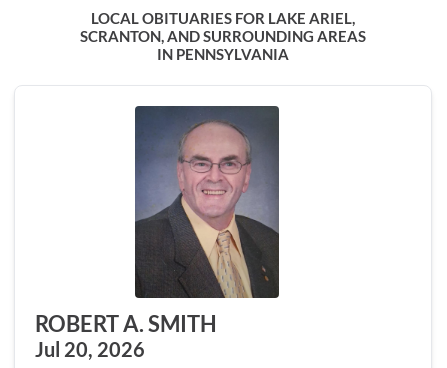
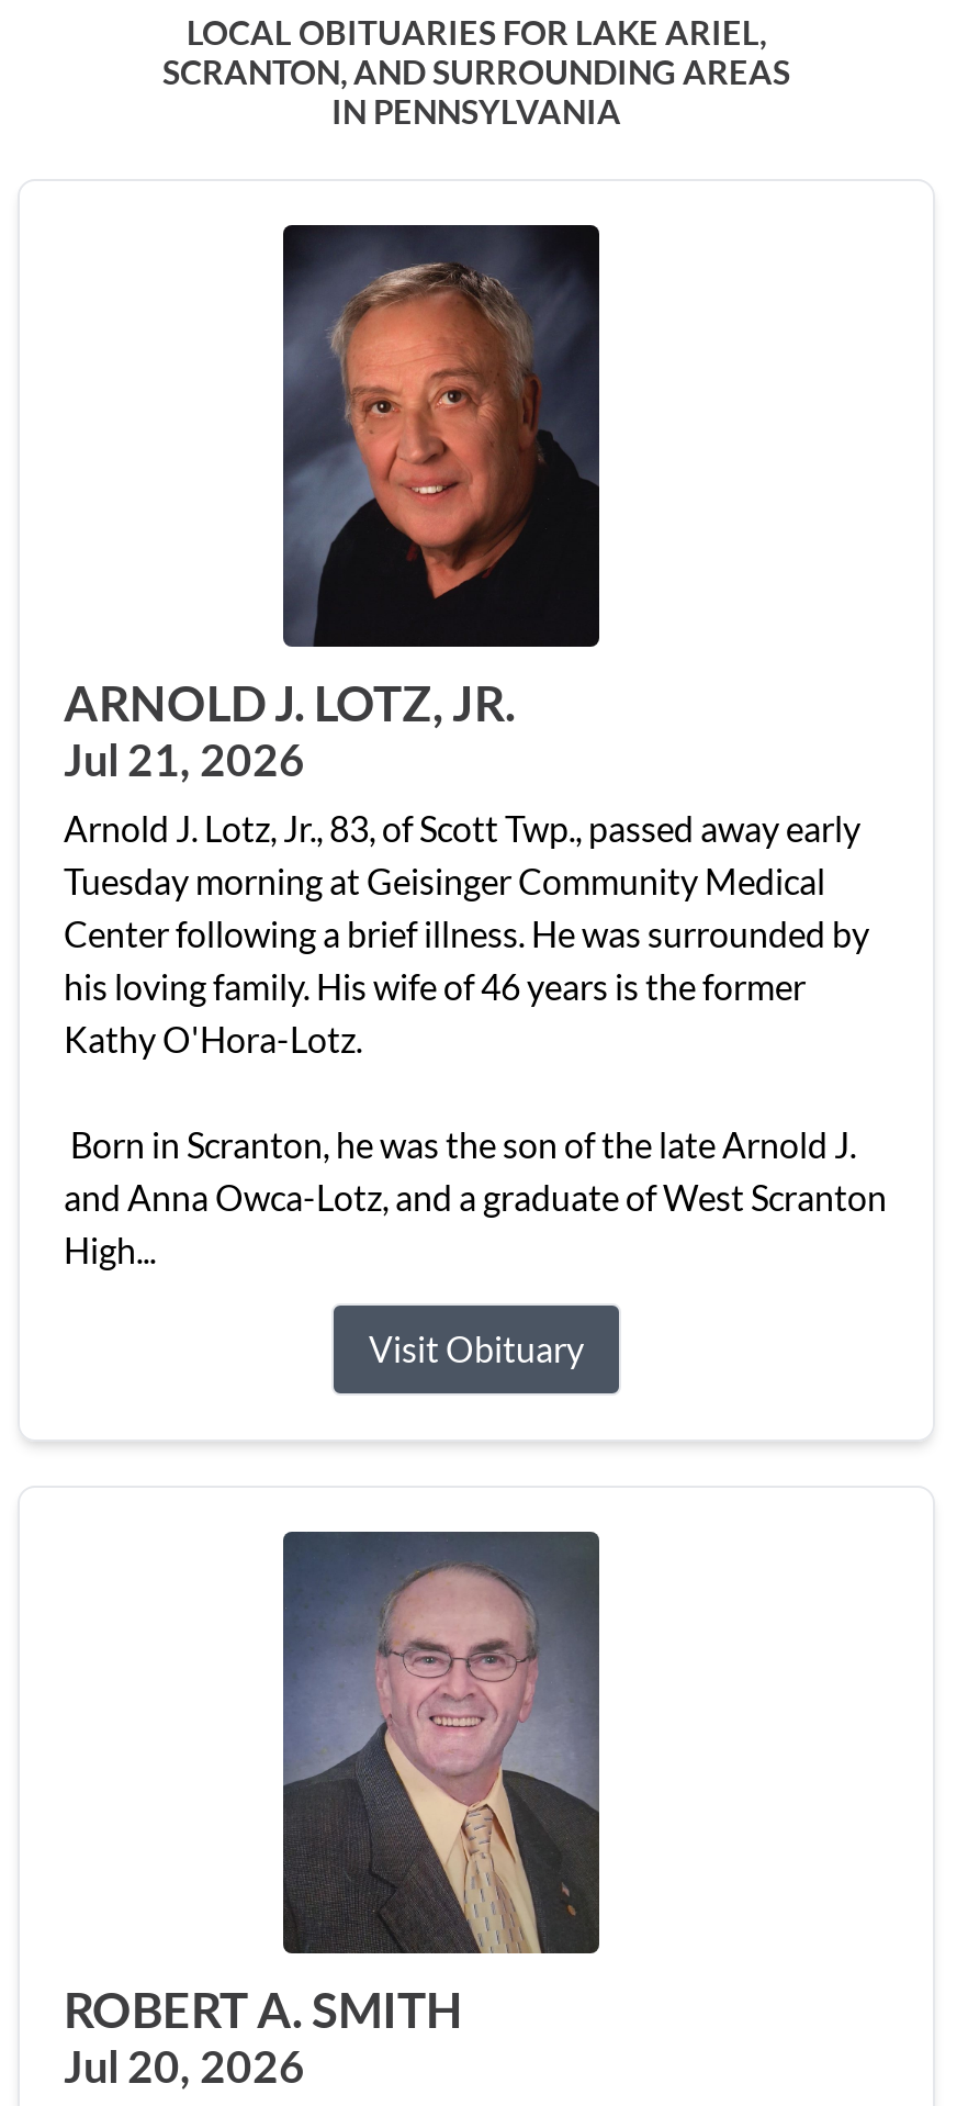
+ [image]
+ ARNOLD J. LOTZ, JR.
+ Jul 21, 2026
+ Arnold J. Lotz, Jr., 83, of Scott Twp., passed away early
+ Tuesday morning at Geisinger Community Medical
+ Center following a brief illness. He was surrounded by
+ his loving family. His wife of 46 years is the former
+ Kathy O'Hora-Lotz.
+ Born in Scranton, he was the son of the late Arnold J.
+ and Anna Owca-Lotz, and a graduate of West Scranton
+ High...
+ Visit Obituary
